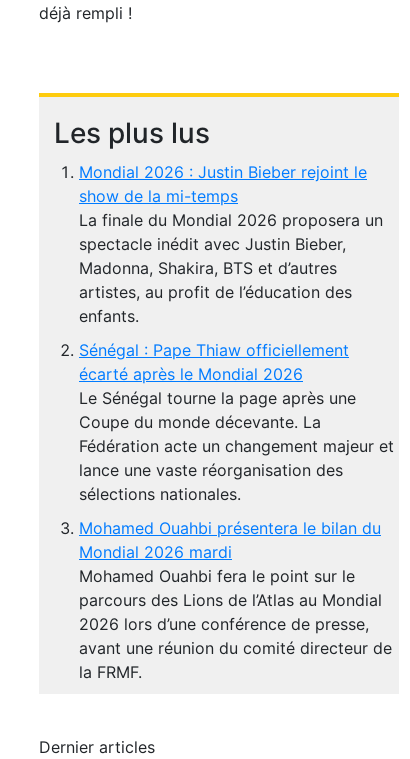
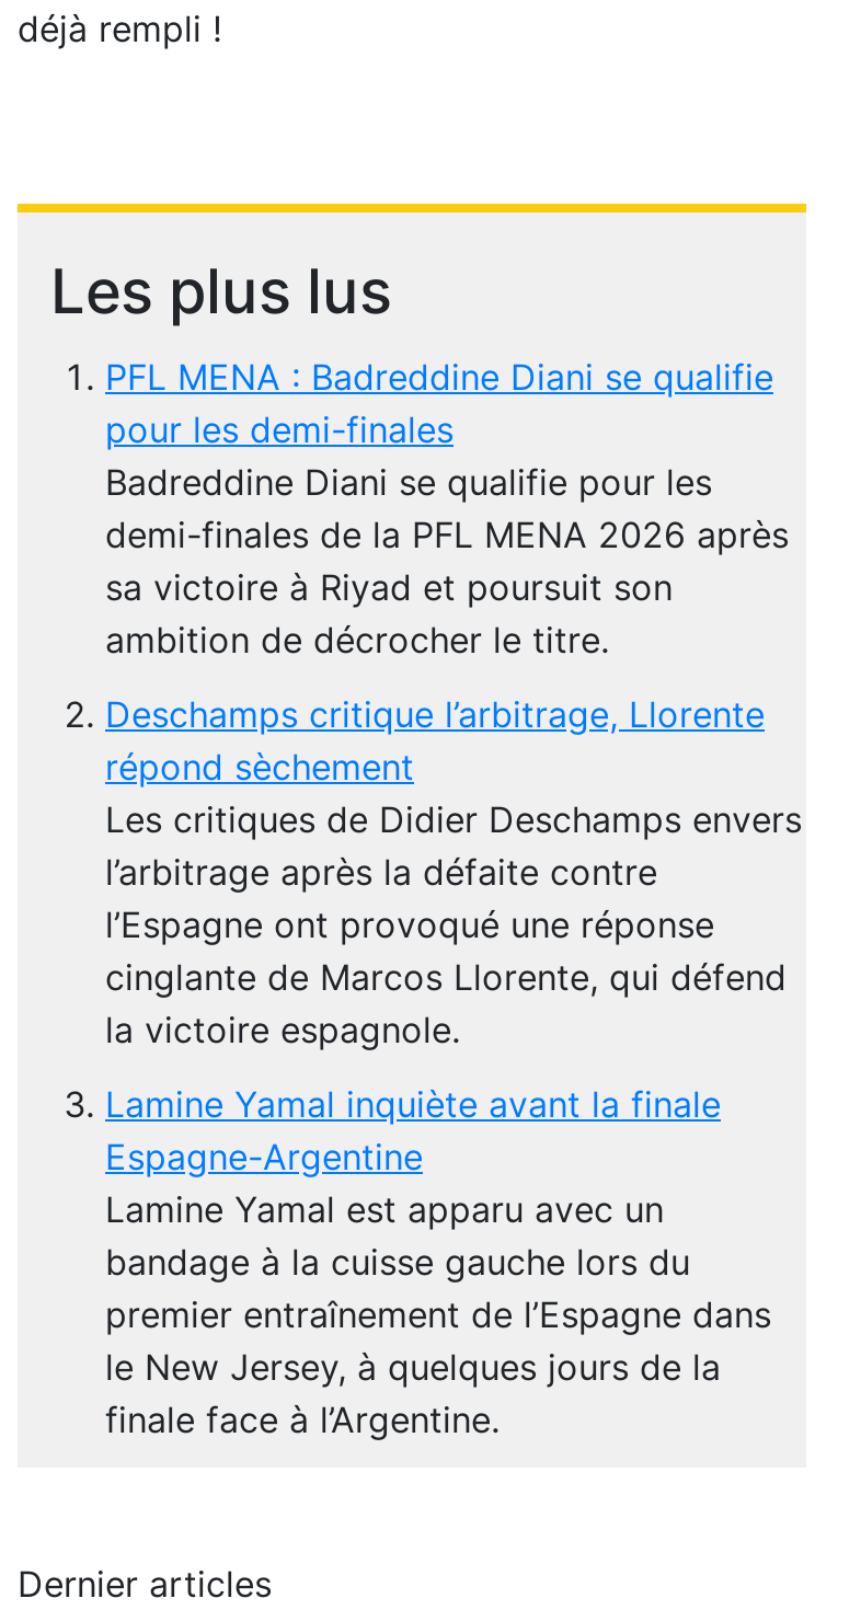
- Mondial 2026 : Justin Bieber rejoint le
- show de la mi-temps
- La finale du Mondial 2026 proposera un
- spectacle inédit avec Justin Bieber,
- Madonna, Shakira, BTS et d’autres
- artistes, au profit de l’éducation des
- enfants.
+ PFL MENA : Badreddine Diani se qualifie
+ pour les demi-finales
+ Badreddine Diani se qualifie pour les
+ demi-finales de la PFL MENA 2026 après
+ sa victoire à Riyad et poursuit son
+ ambition de décrocher le titre.

- Sénégal : Pape Thiaw officiellement
- écarté après le Mondial 2026
- Le Sénégal tourne la page après une
- Coupe du monde décevante. La
- Fédération acte un changement majeur et
- lance une vaste réorganisation des
- sélections nationales.
+ Deschamps critique l’arbitrage, Llorente
+ répond sèchement
+ Les critiques de Didier Deschamps envers
+ l’arbitrage après la défaite contre
+ l’Espagne ont provoqué une réponse
+ cinglante de Marcos Llorente, qui défend
+ la victoire espagnole.

- Mohamed Ouahbi présentera le bilan du
- Mondial 2026 mardi
- Mohamed Ouahbi fera le point sur le
- parcours des Lions de l’Atlas au Mondial
- 2026 lors d’une conférence de presse,
- avant une réunion du comité directeur de
- la FRMF.
+ Lamine Yamal inquiète avant la finale
+ Espagne-Argentine
+ Lamine Yamal est apparu avec un
+ bandage à la cuisse gauche lors du
+ premier entraînement de l’Espagne dans
+ le New Jersey, à quelques jours de la
+ finale face à l’Argentine.
